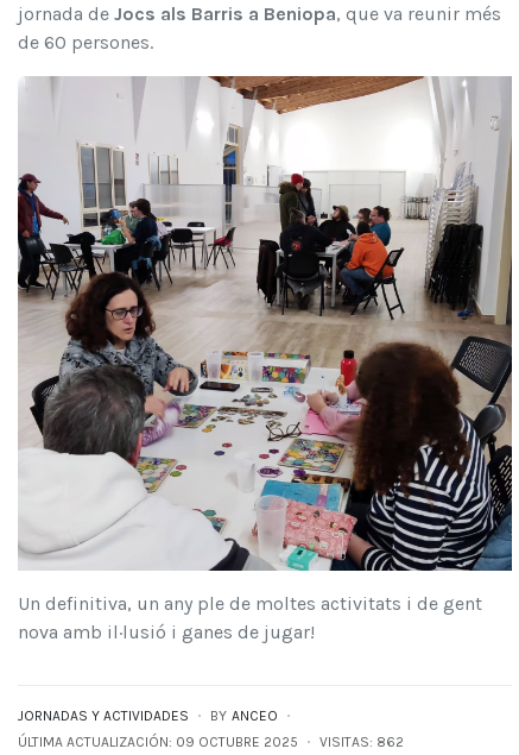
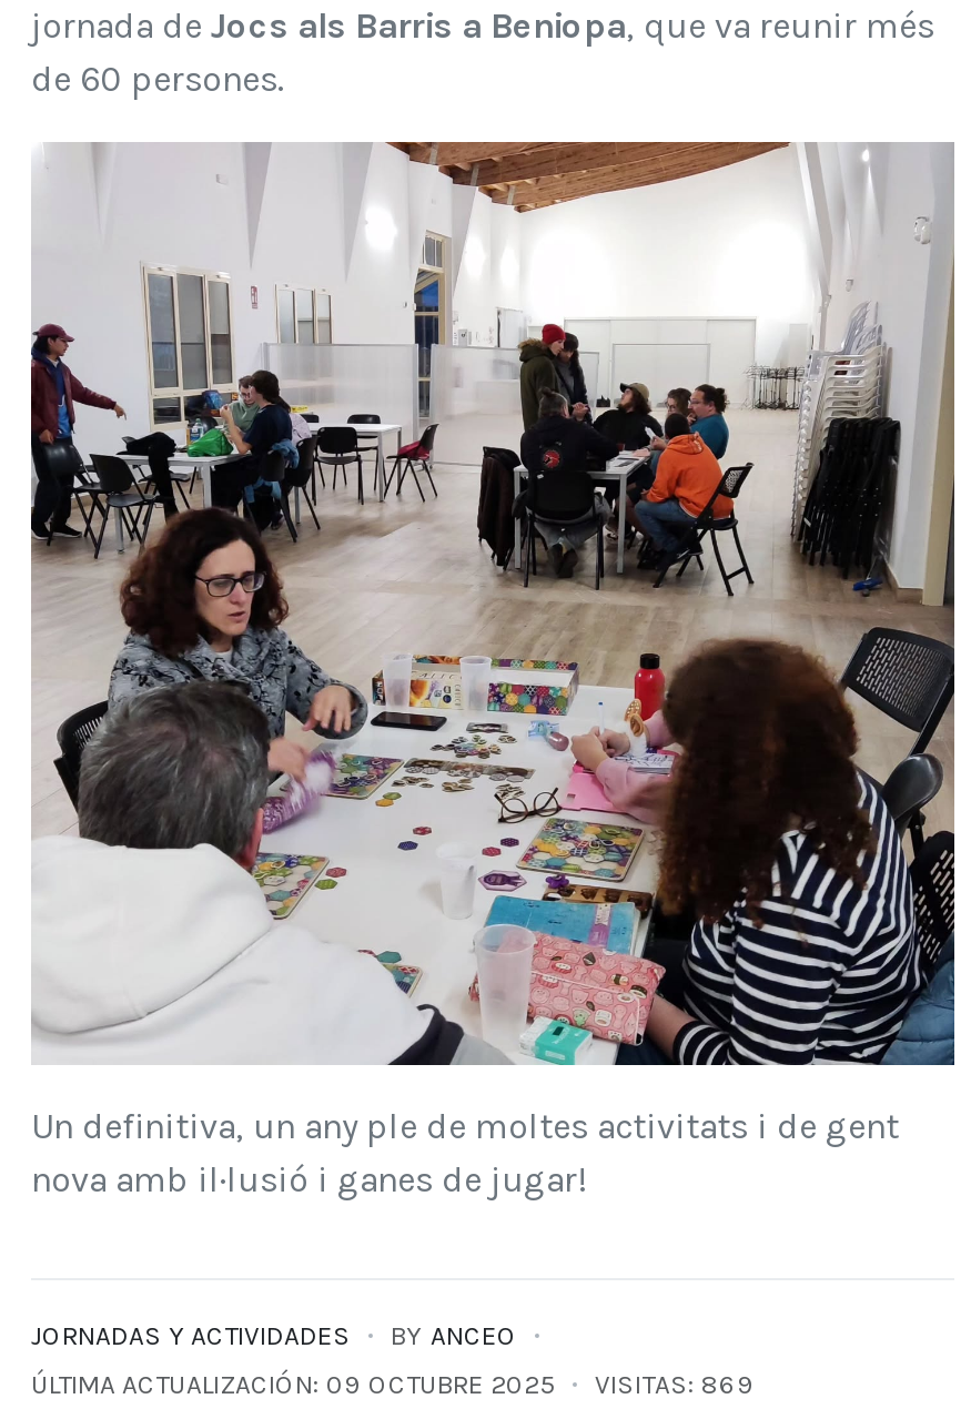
- ÚLTIMA ACTUALIZACIÓN: 09 OCTUBRE 2025 VISITAS: 862
+ ÚLTIMA ACTUALIZACIÓN: 09 OCTUBRE 2025 VISITAS: 869
